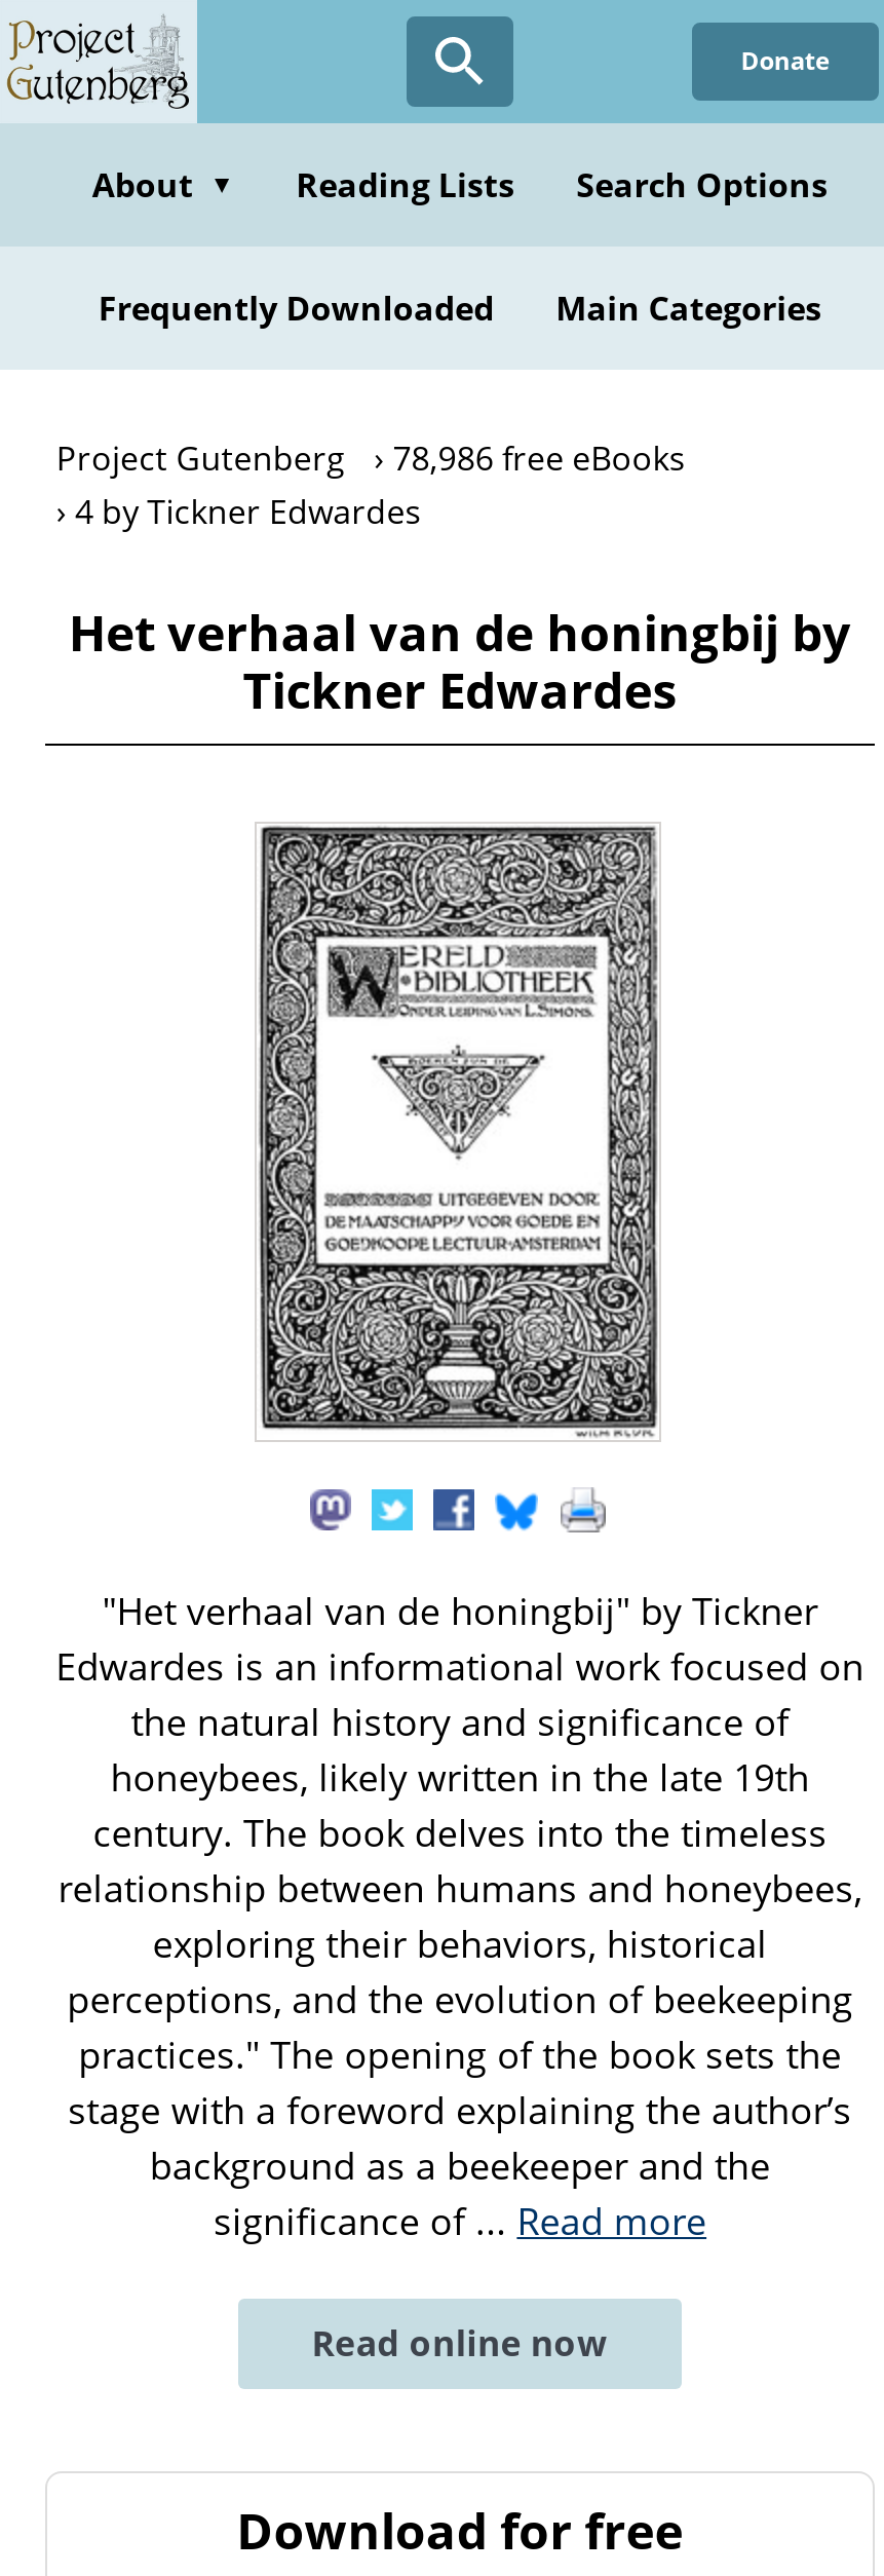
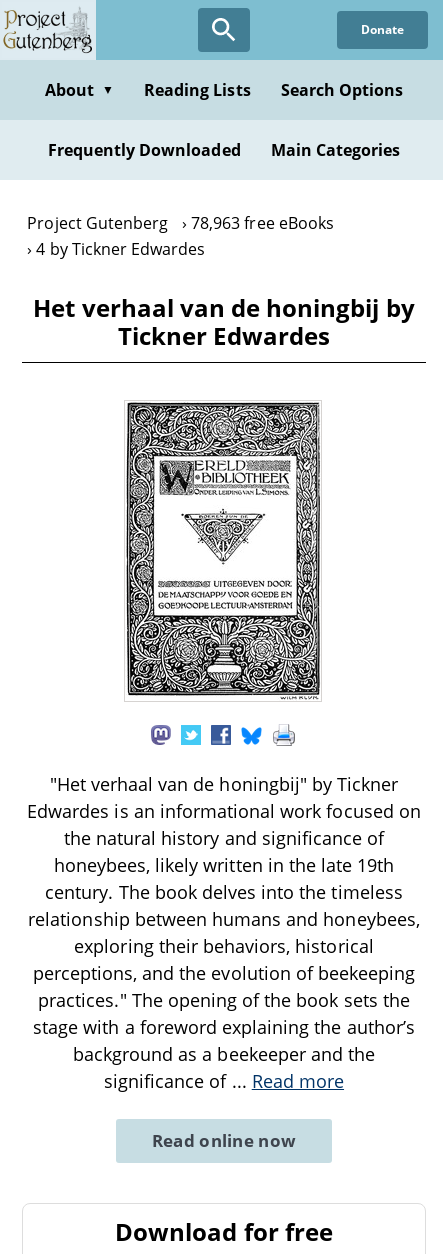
- Project Gutenberg 78,986 free eBooks
+ Project Gutenberg 78,963 free eBooks
